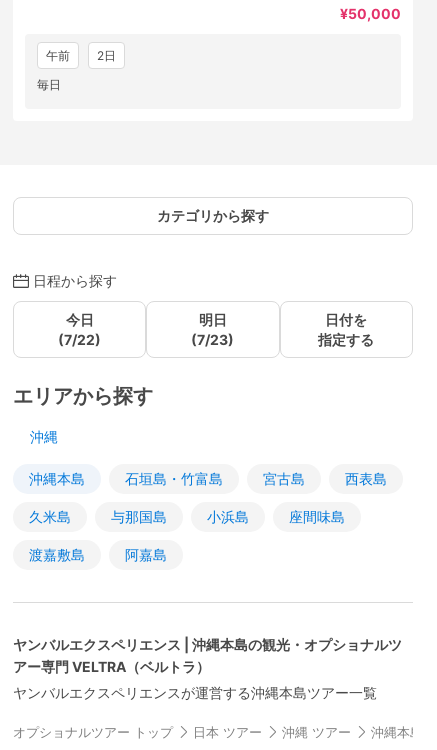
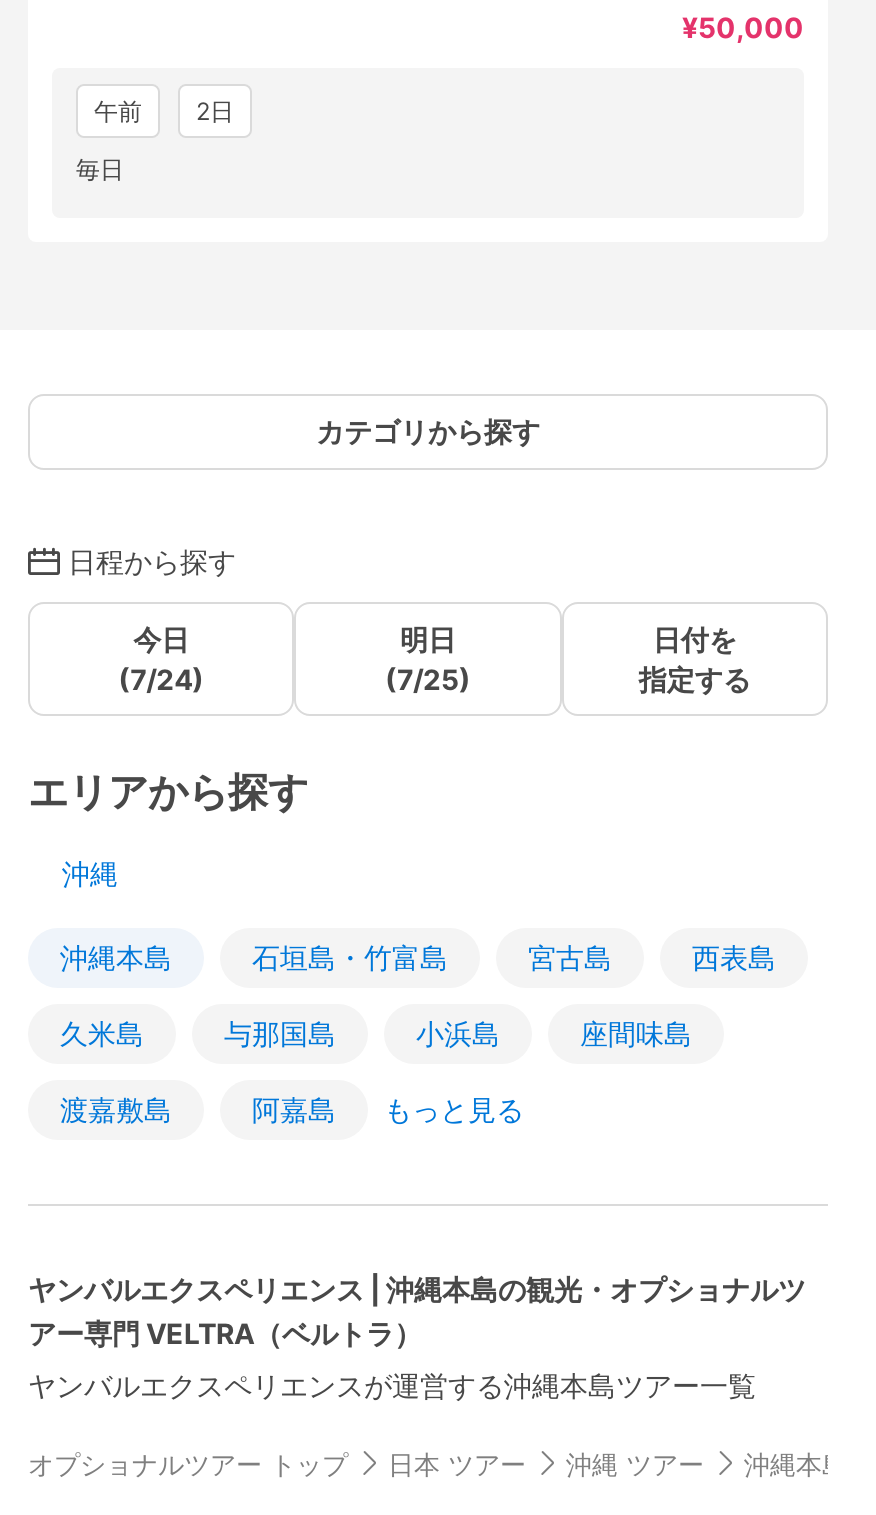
- (7/22)
+ (7/24)

- (7/23)
+ (7/25)

+ もっと見る
